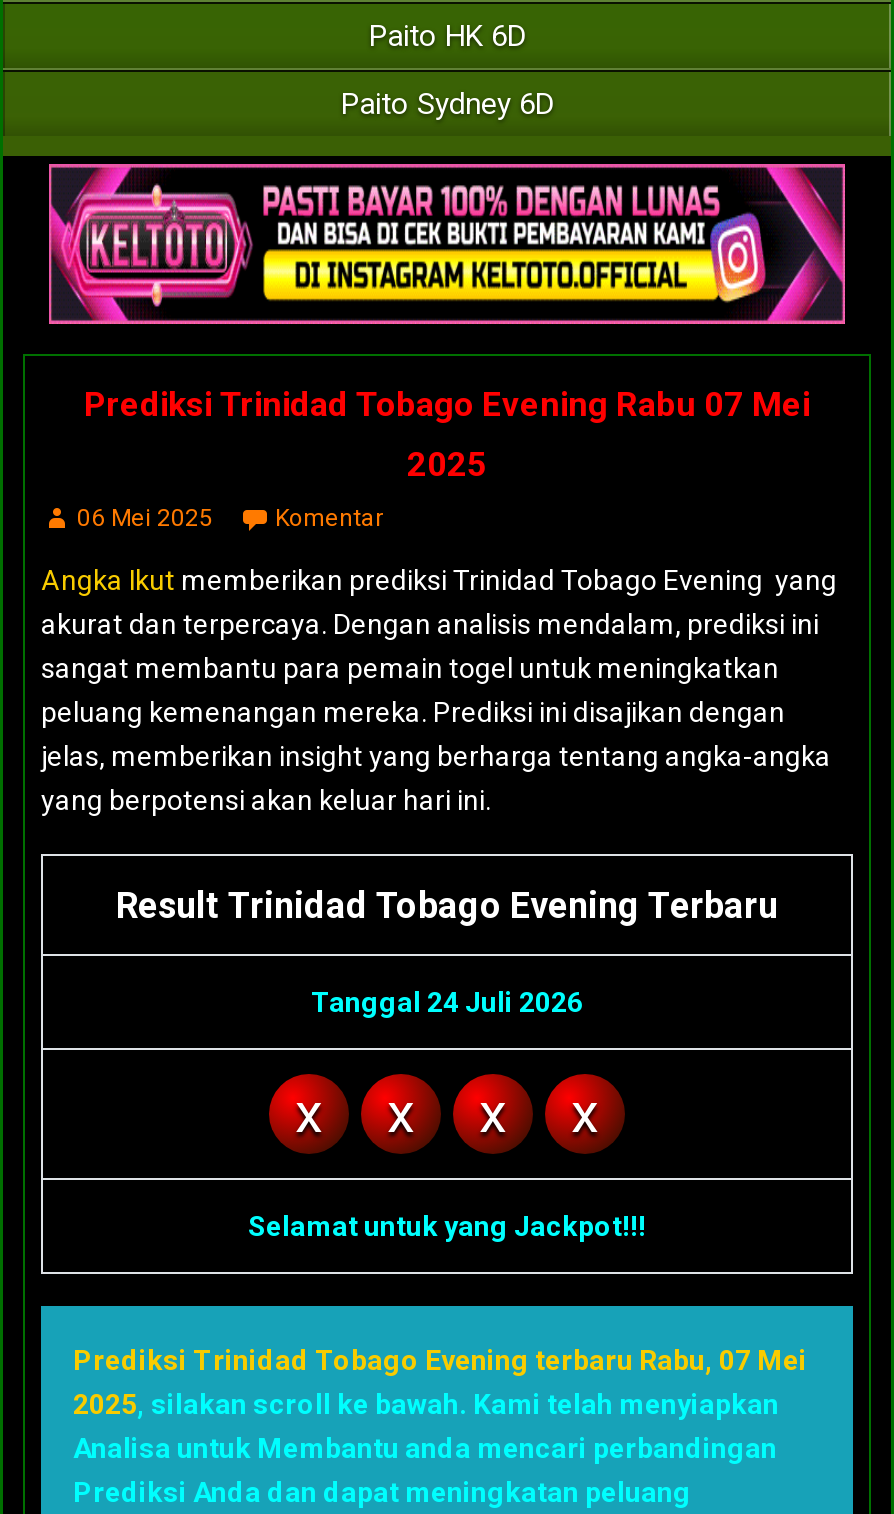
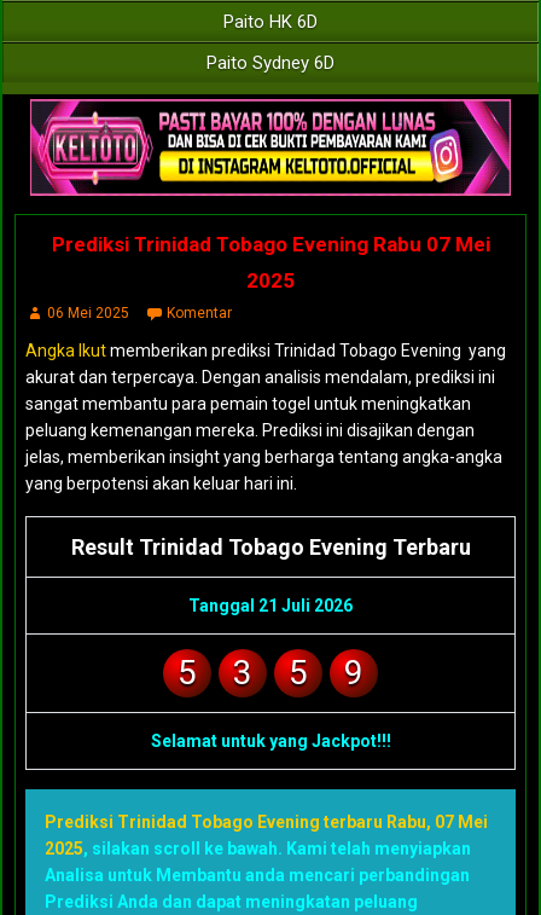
- Tanggal 24 Juli 2026
+ Tanggal 21 Juli 2026

- x
- x
- x
- x
+ 5
+ 3
+ 5
+ 9
